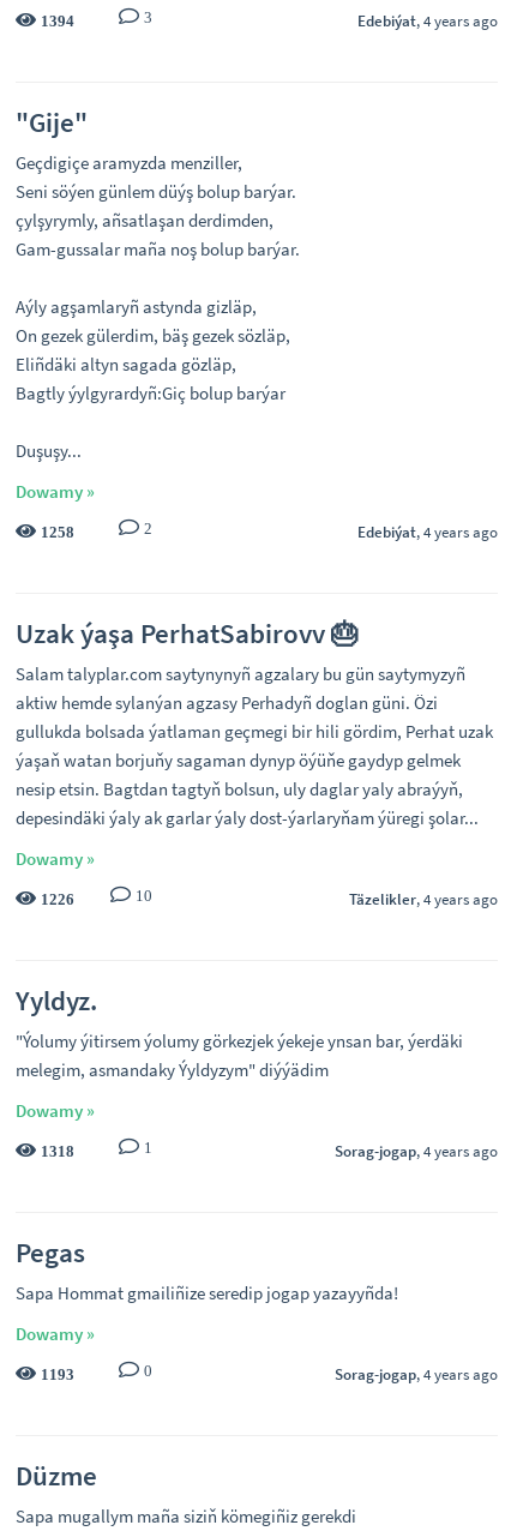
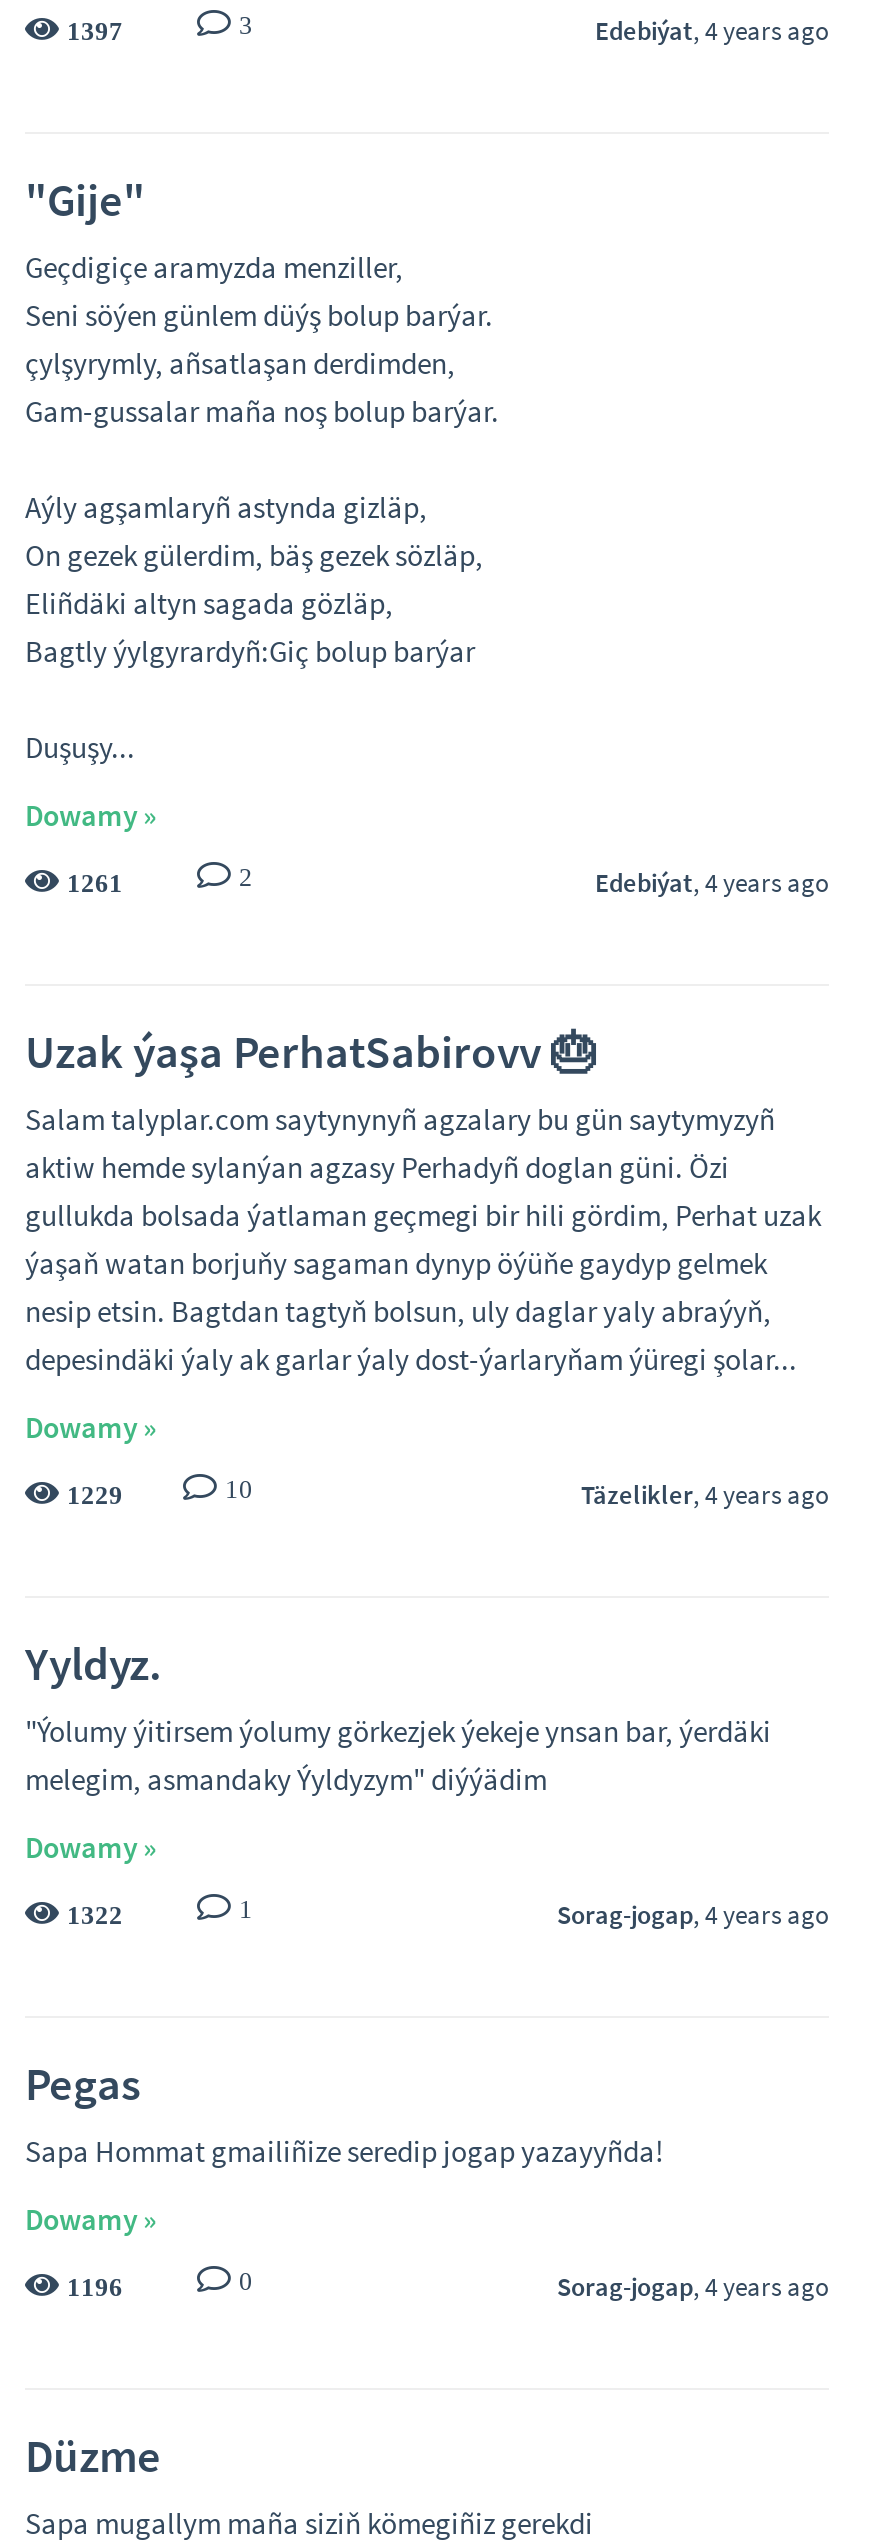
- 1394
+ 1397

- 1258
+ 1261

- 1226
+ 1229

- 1318
+ 1322

- 1193
+ 1196
